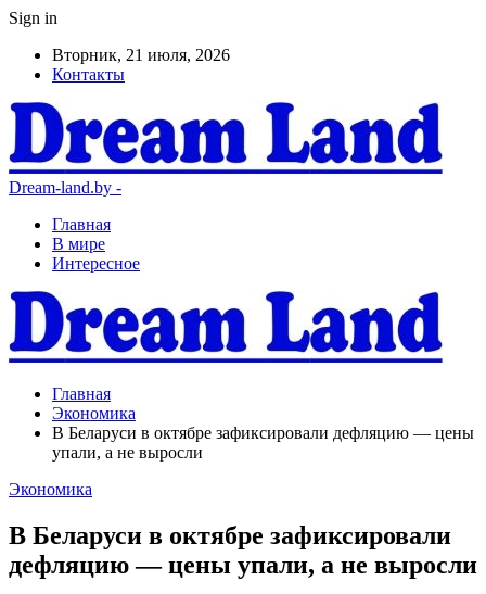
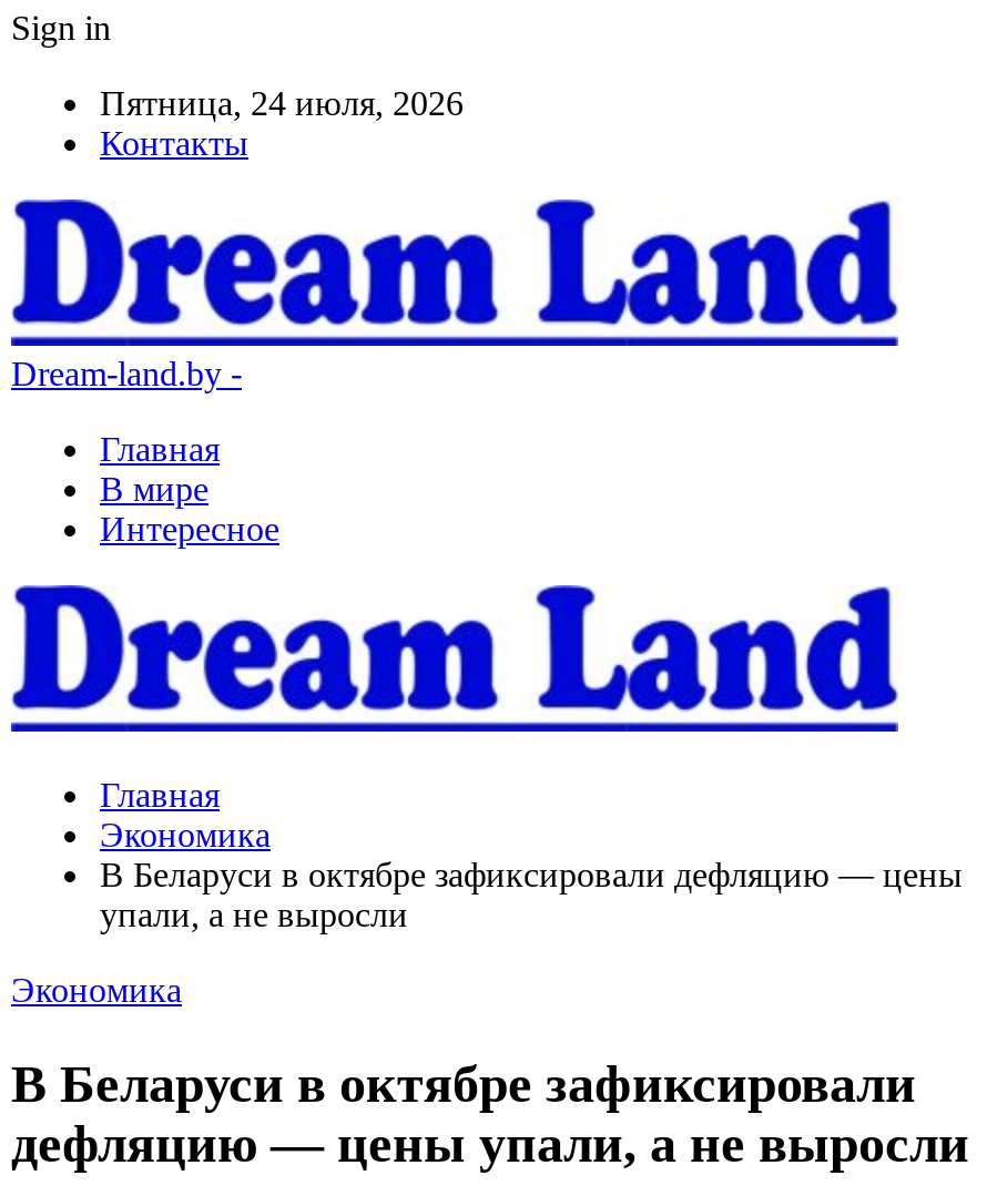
- Вторник, 21 июля, 2026
+ Пятница, 24 июля, 2026
